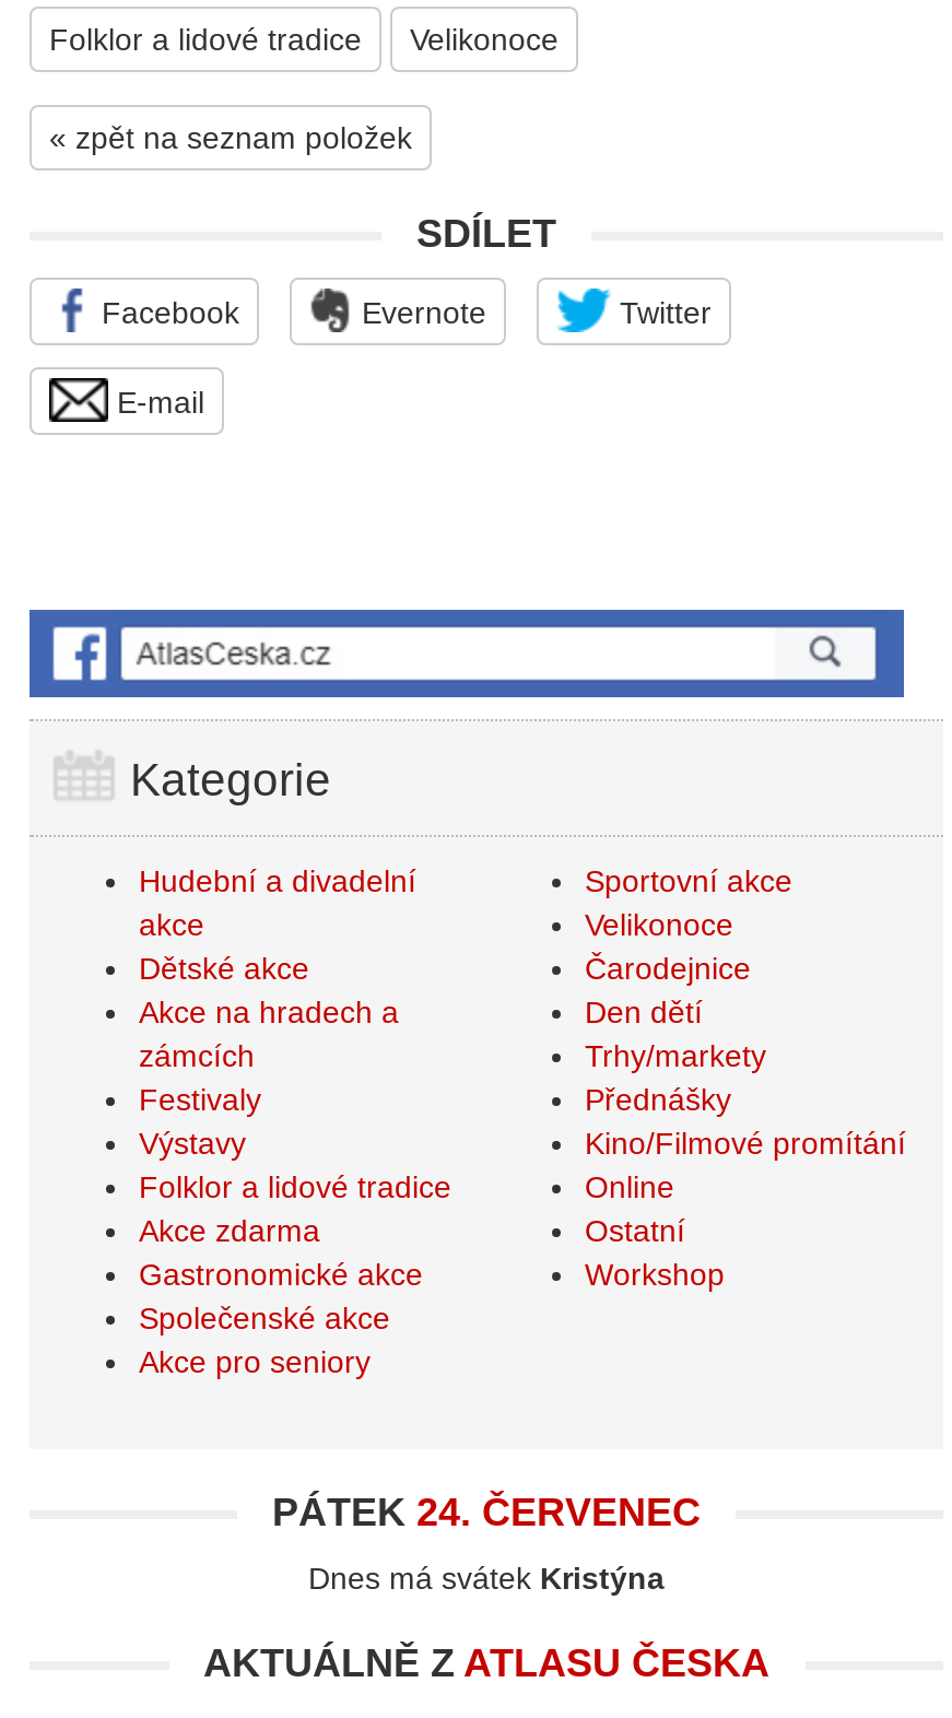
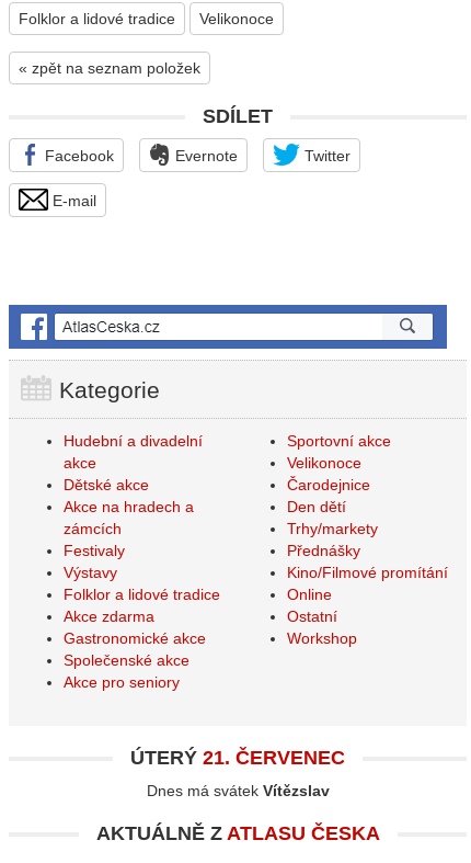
- PÁTEK 24. ČERVENEC
+ ÚTERÝ 21. ČERVENEC

- Dnes má svátek Kristýna
+ Dnes má svátek Vítězslav
